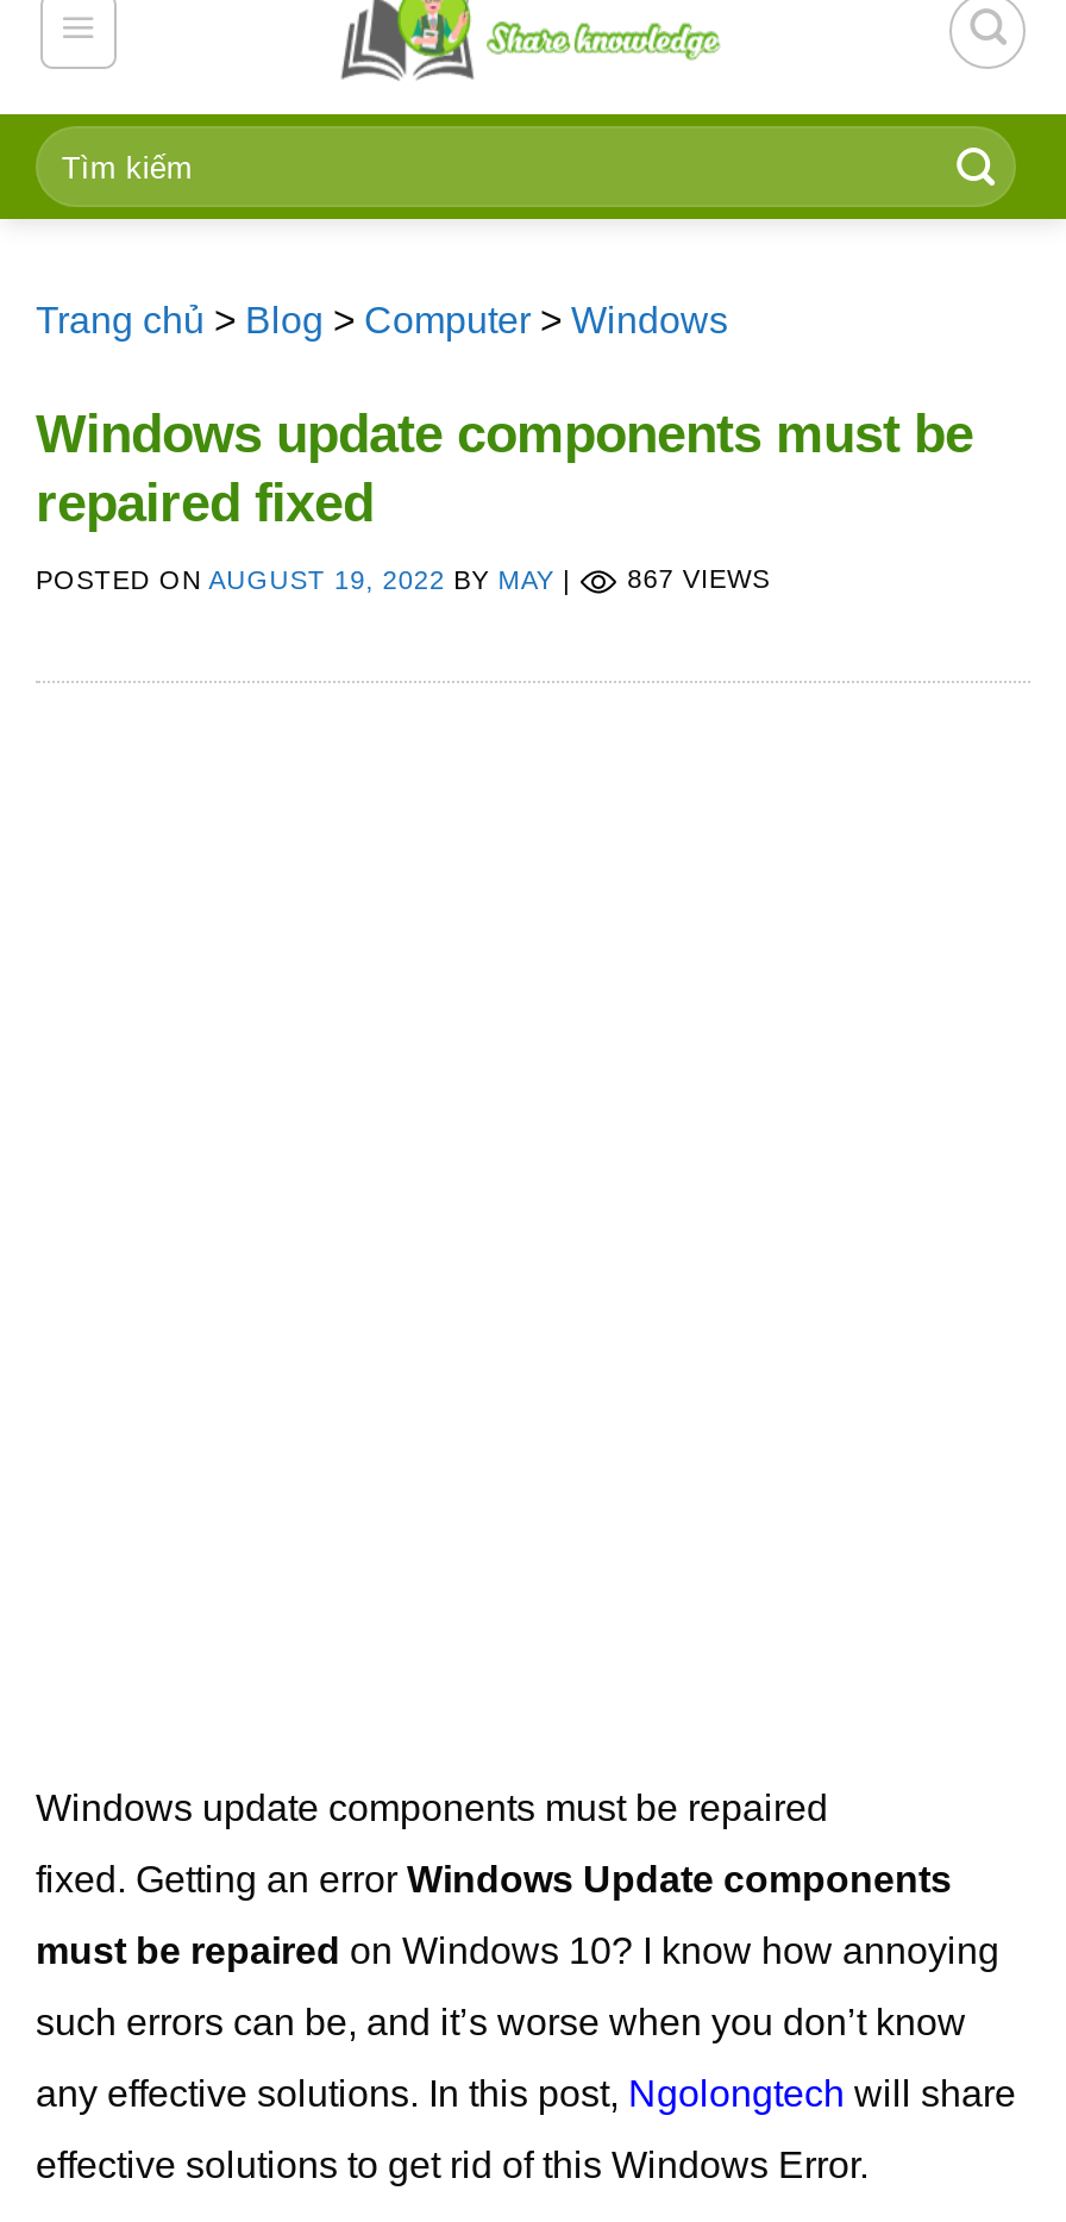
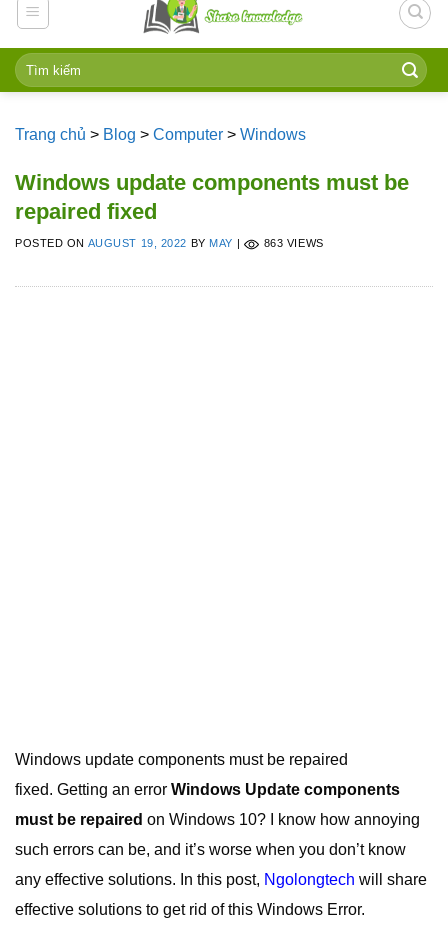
- 867 VIEWS
+ 863 VIEWS
